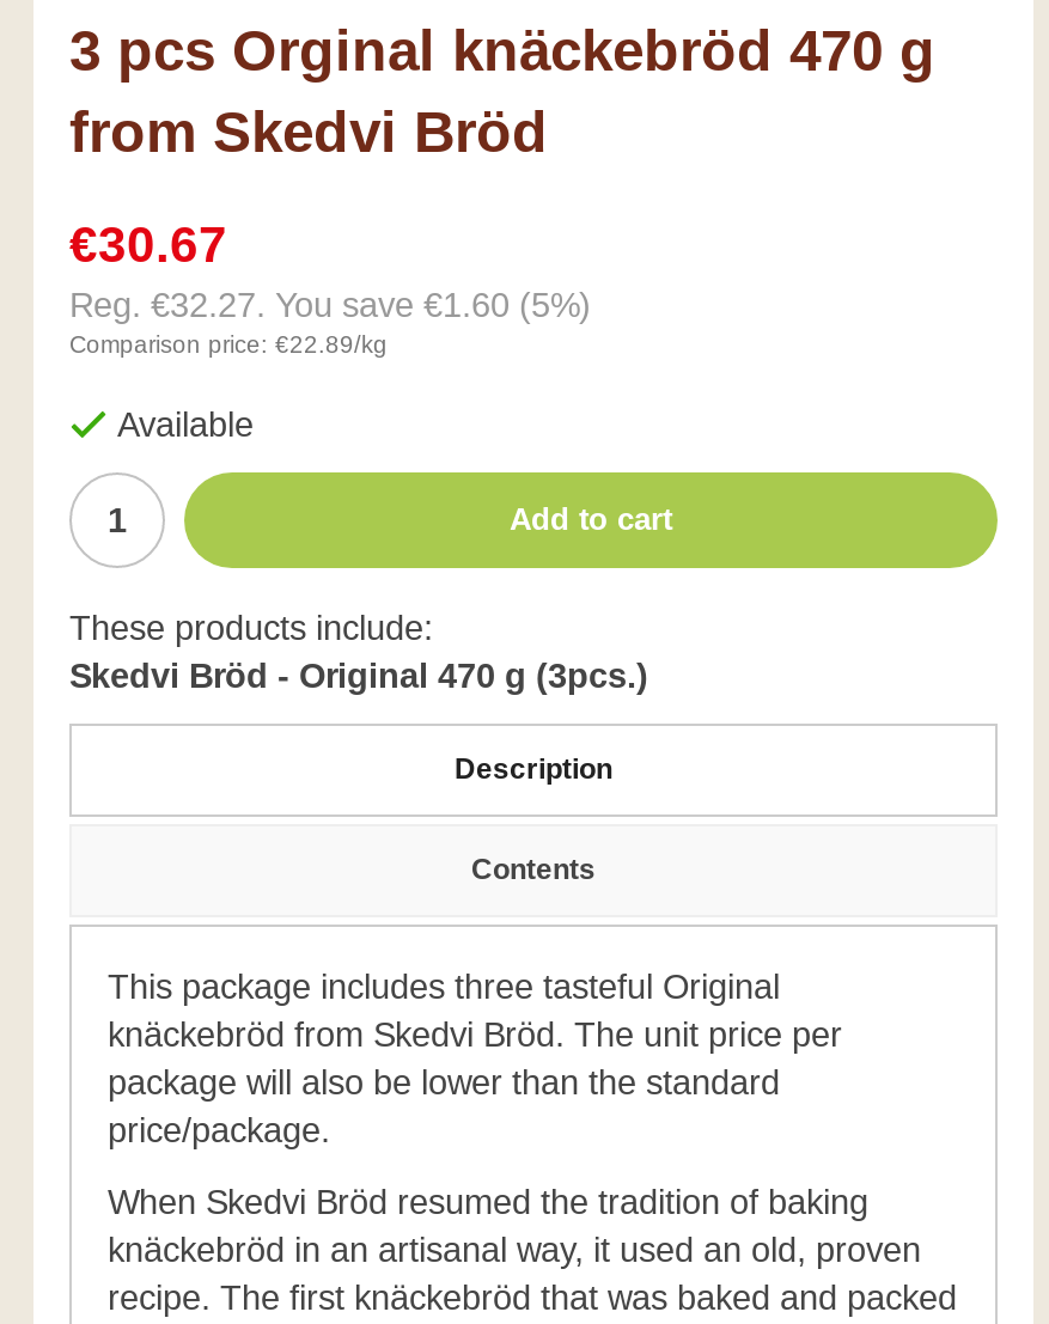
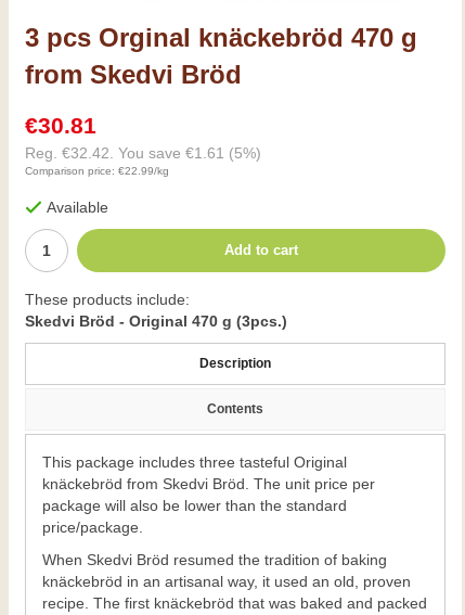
- €30.67
+ €30.81

- Reg. €32.27. You save €1.60 (5%)
+ Reg. €32.42. You save €1.61 (5%)

- Comparison price: €22.89/kg
+ Comparison price: €22.99/kg
